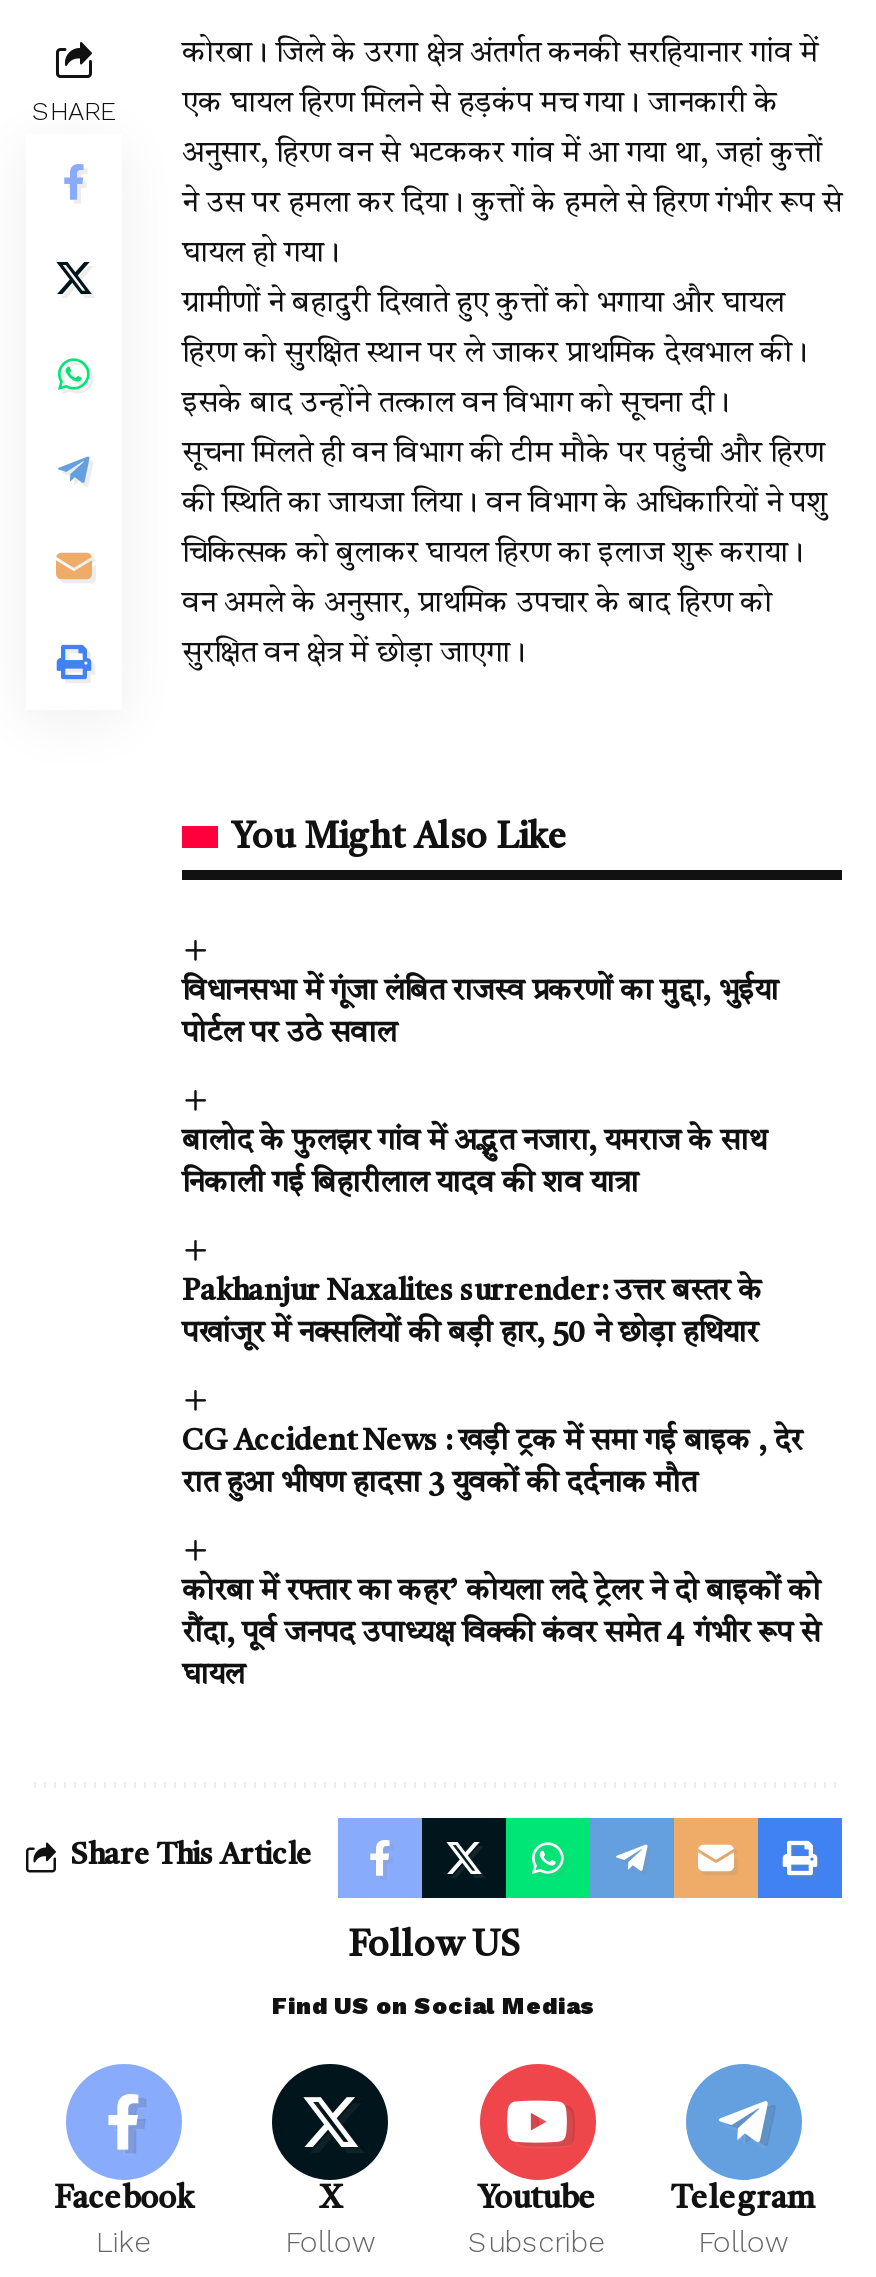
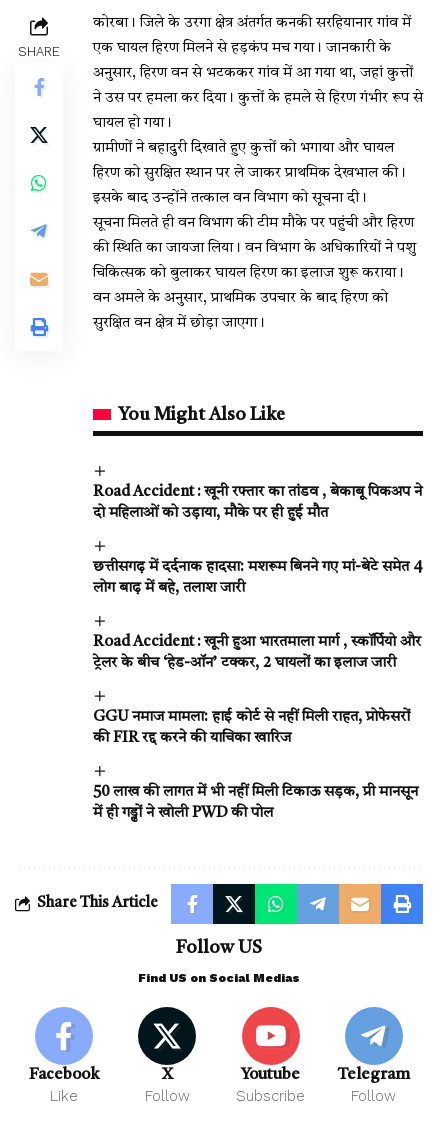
- विधानसभा में गूंजा लंबित राजस्व प्रकरणों का मुद्दा, भुईया
- पोर्टल पर उठे सवाल
+ Road Accident : खूनी रफ्तार का तांडव , बेकाबू पिकअप ने
+ दो महिलाओं को उड़ाया, मौके पर ही हुई मौत

- बालोद के फुलझर गांव में अद्भुत नजारा, यमराज के साथ
- निकाली गई बिहारीलाल यादव की शव यात्रा
+ छत्तीसगढ़ में दर्दनाक हादसा: मशरूम बिनने गए मां-बेटे समेत 4
+ लोग बाढ़ में बहे, तलाश जारी

- Pakhanjur Naxalites surrender: उत्तर बस्तर के
- पखांजूर में नक्सलियों की बड़ी हार, 50 ने छोड़ा हथियार
+ Road Accident : खूनी हुआ भारतमाला मार्ग , स्कॉर्पियो और
+ ट्रेलर के बीच ‘हेड-ऑन’ टक्कर, 2 घायलों का इलाज जारी

- CG Accident News : खड़ी ट्रक में समा गई बाइक , देर
- रात हुआ भीषण हादसा 3 युवकों की दर्दनाक मौत
+ GGU नमाज मामला: हाई कोर्ट से नहीं मिली राहत, प्रोफेसरों
+ की FIR रद्द करने की याचिका खारिज

- कोरबा में रफ्तार का कहर’ कोयला लदे ट्रेलर ने दो बाइकों को
- रौंदा, पूर्व जनपद उपाध्यक्ष विक्की कंवर समेत 4 गंभीर रूप से
- घायल
+ 50 लाख की लागत में भी नहीं मिली टिकाऊ सड़क, प्री मानसून
+ में ही गड्ढों ने खोली PWD की पोल
